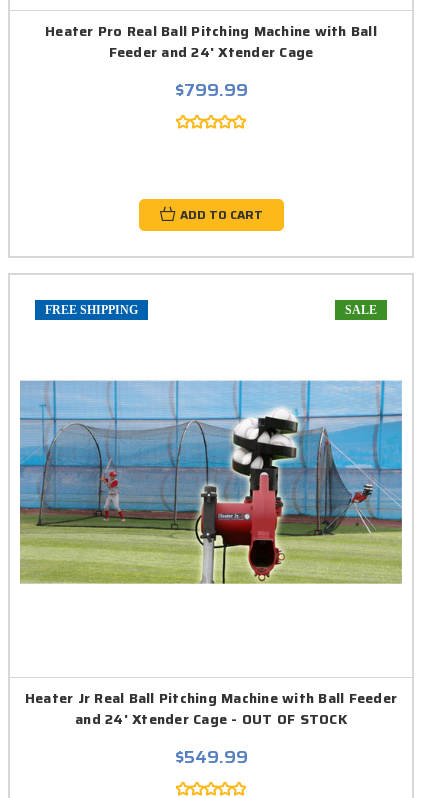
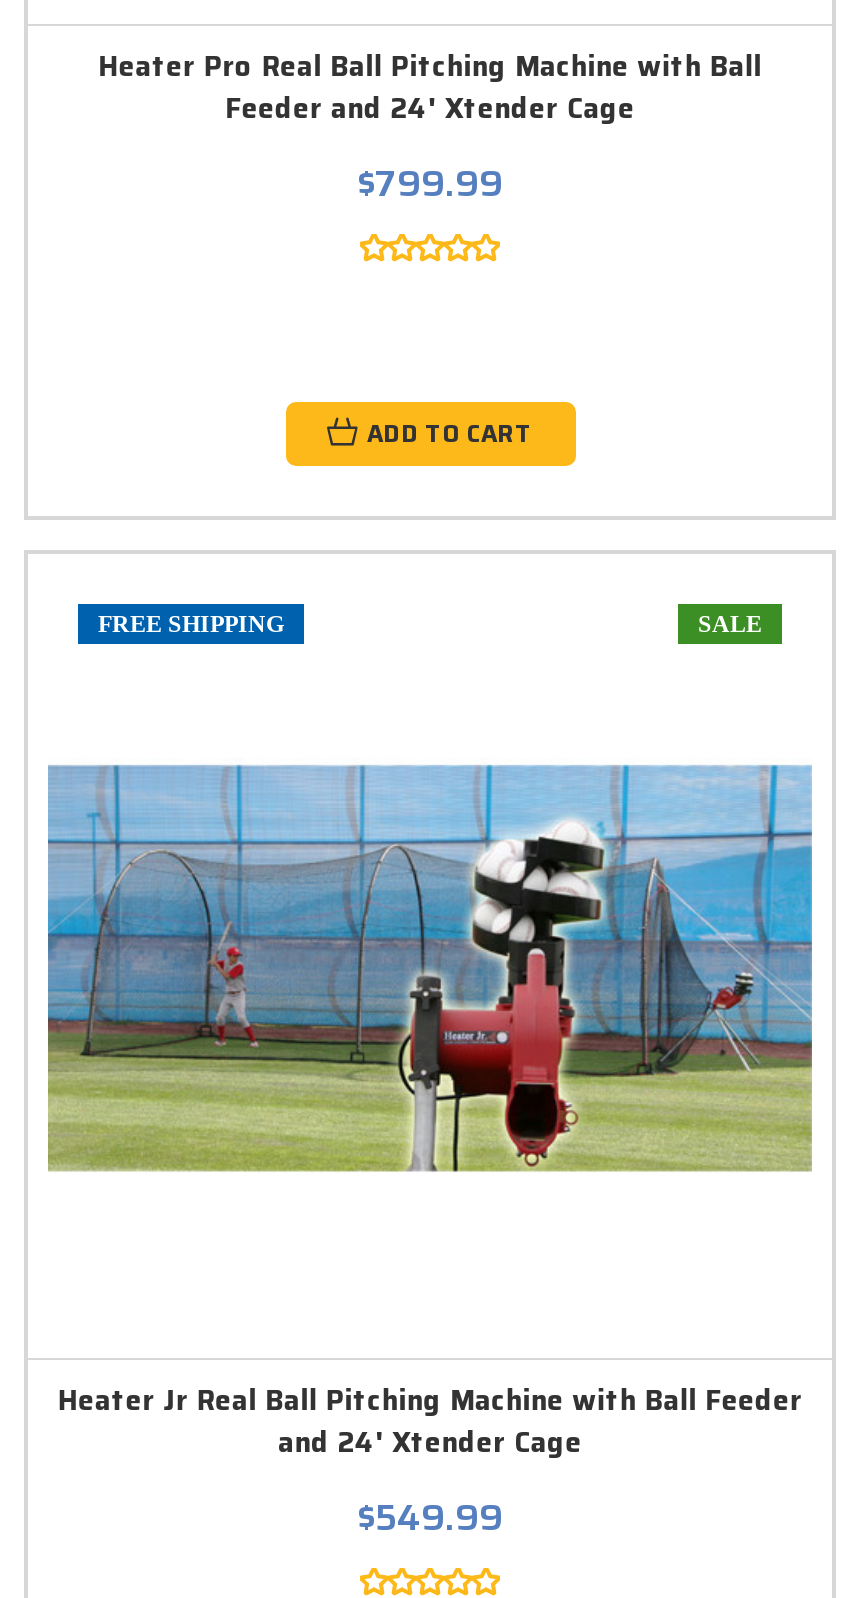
- and 24' Xtender Cage - OUT OF STOCK
+ and 24' Xtender Cage
